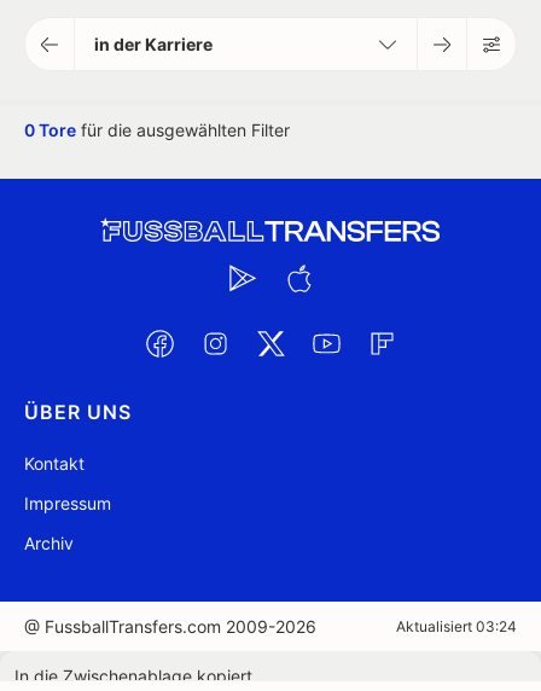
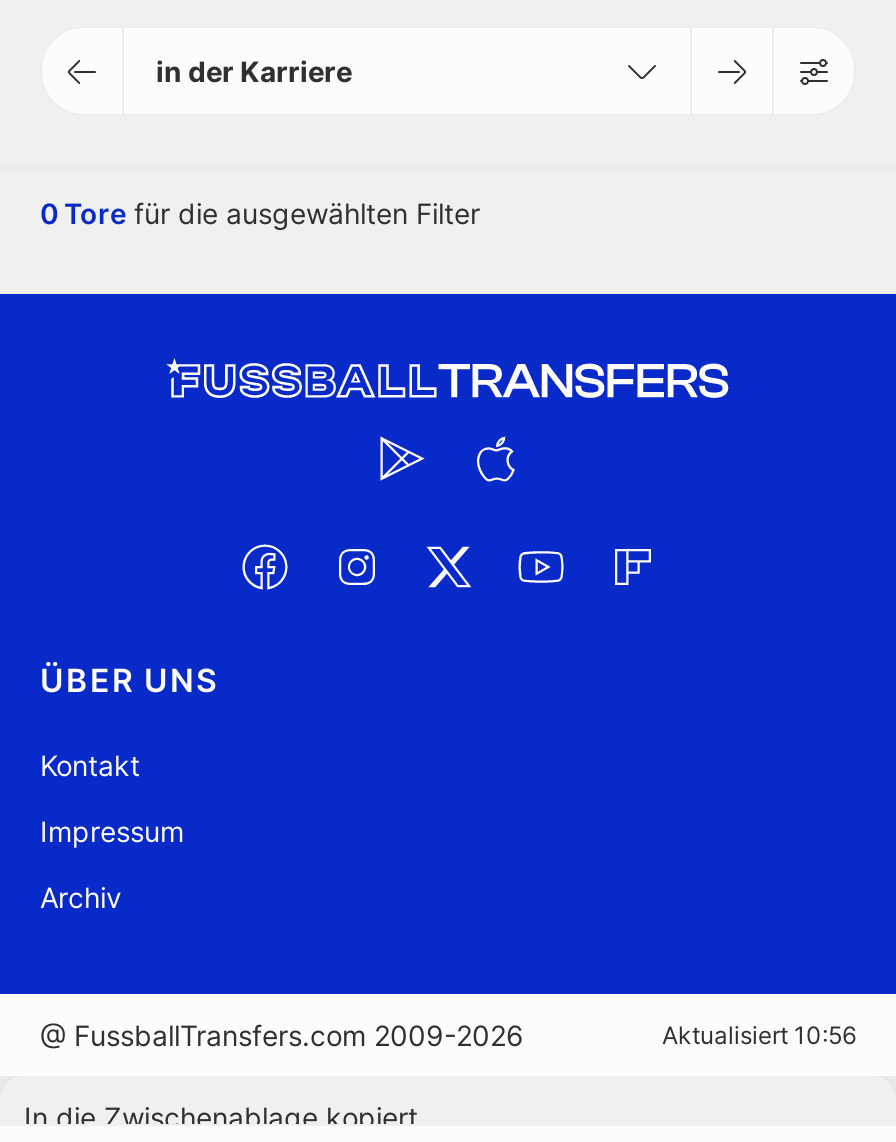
- Aktualisiert 03:24
+ Aktualisiert 10:56
